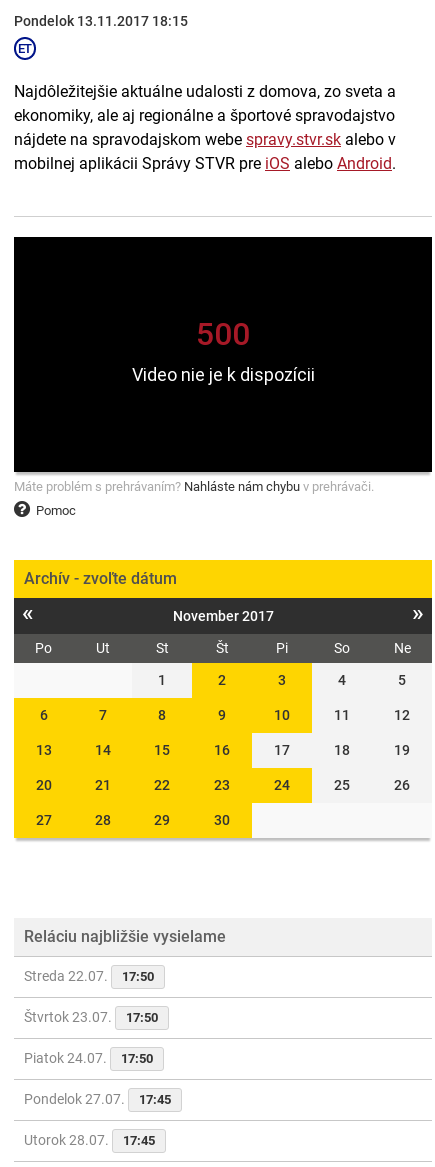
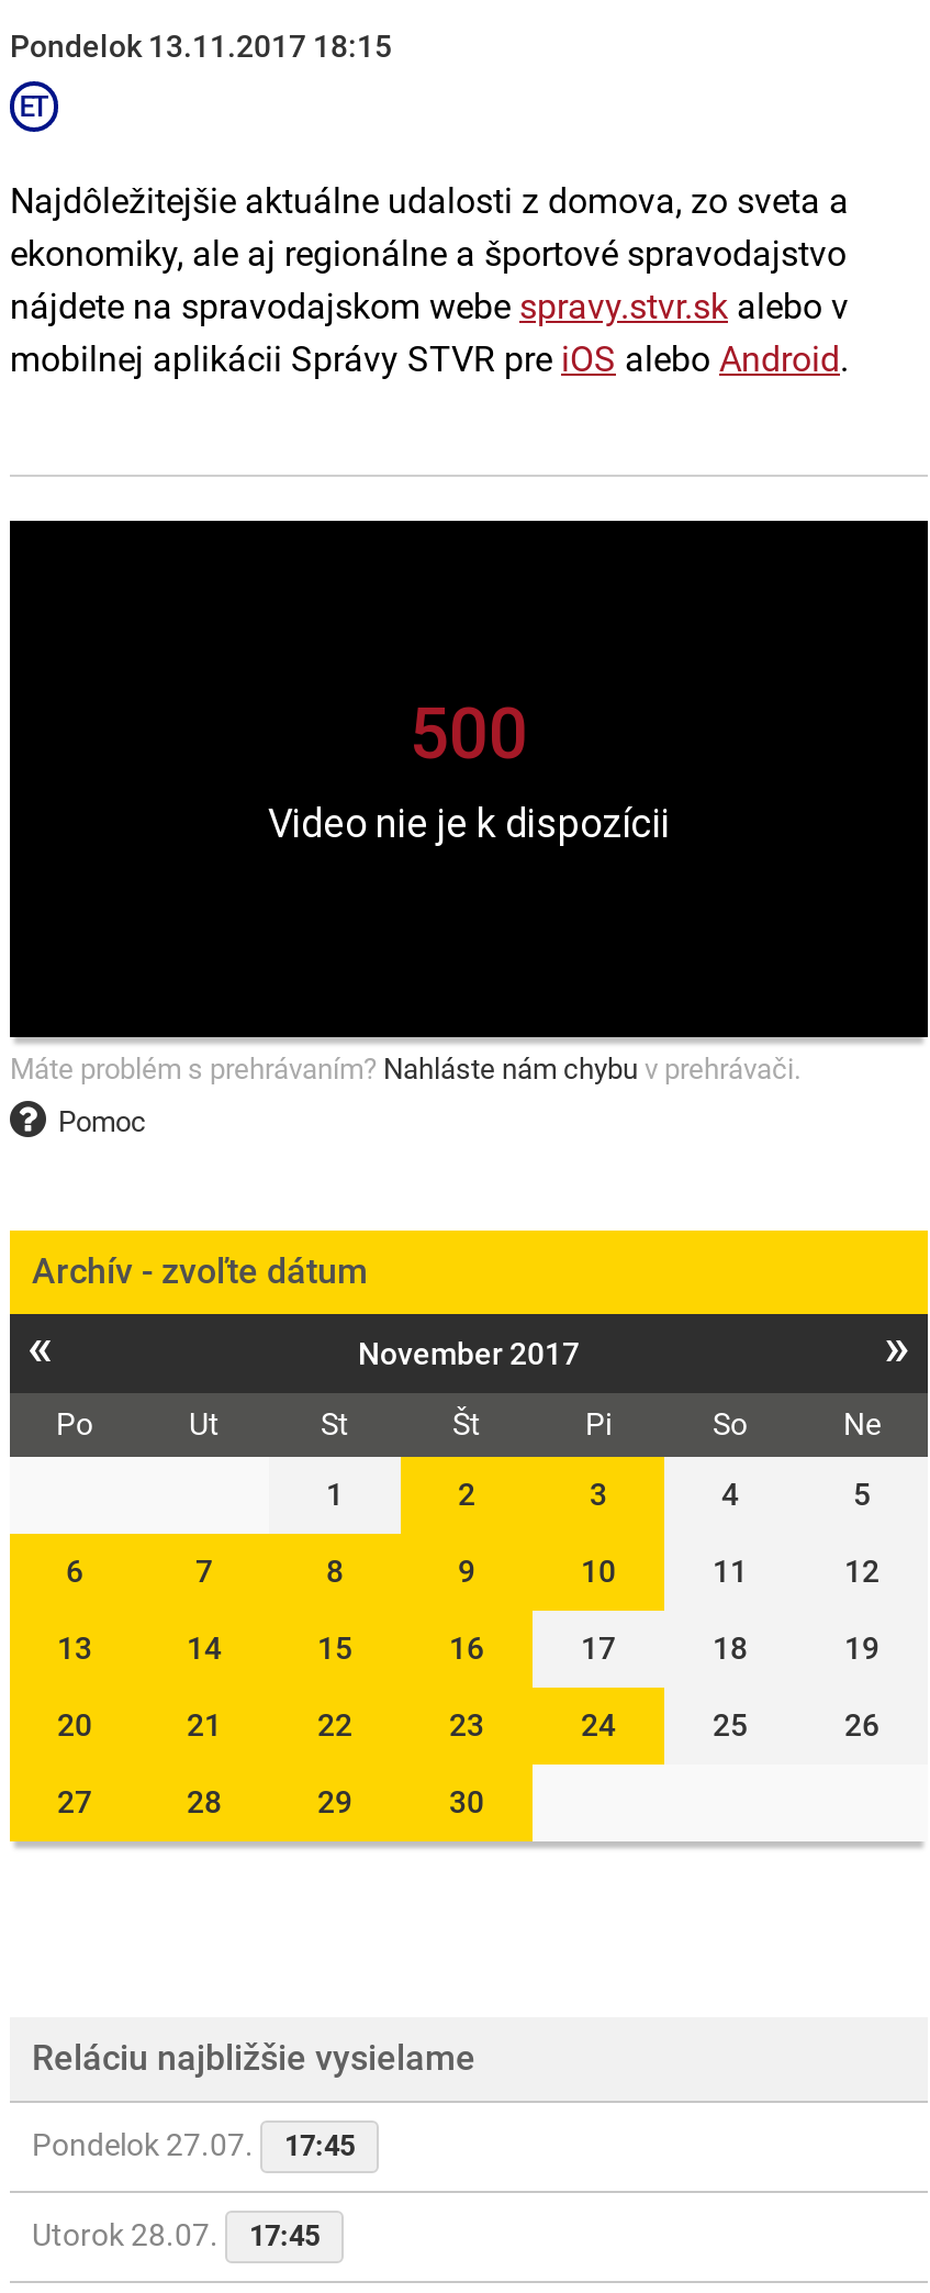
- Streda 22.07.
- 17:50
- Štvrtok 23.07.
- 17:50
- Piatok 24.07.
- 17:50
